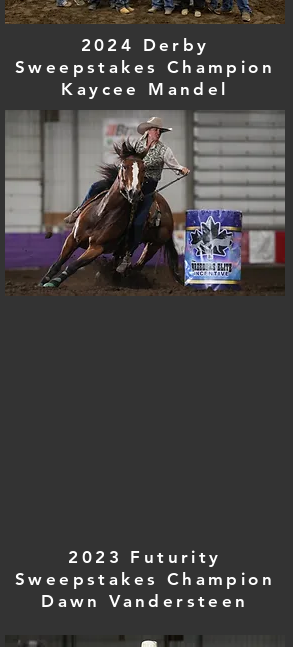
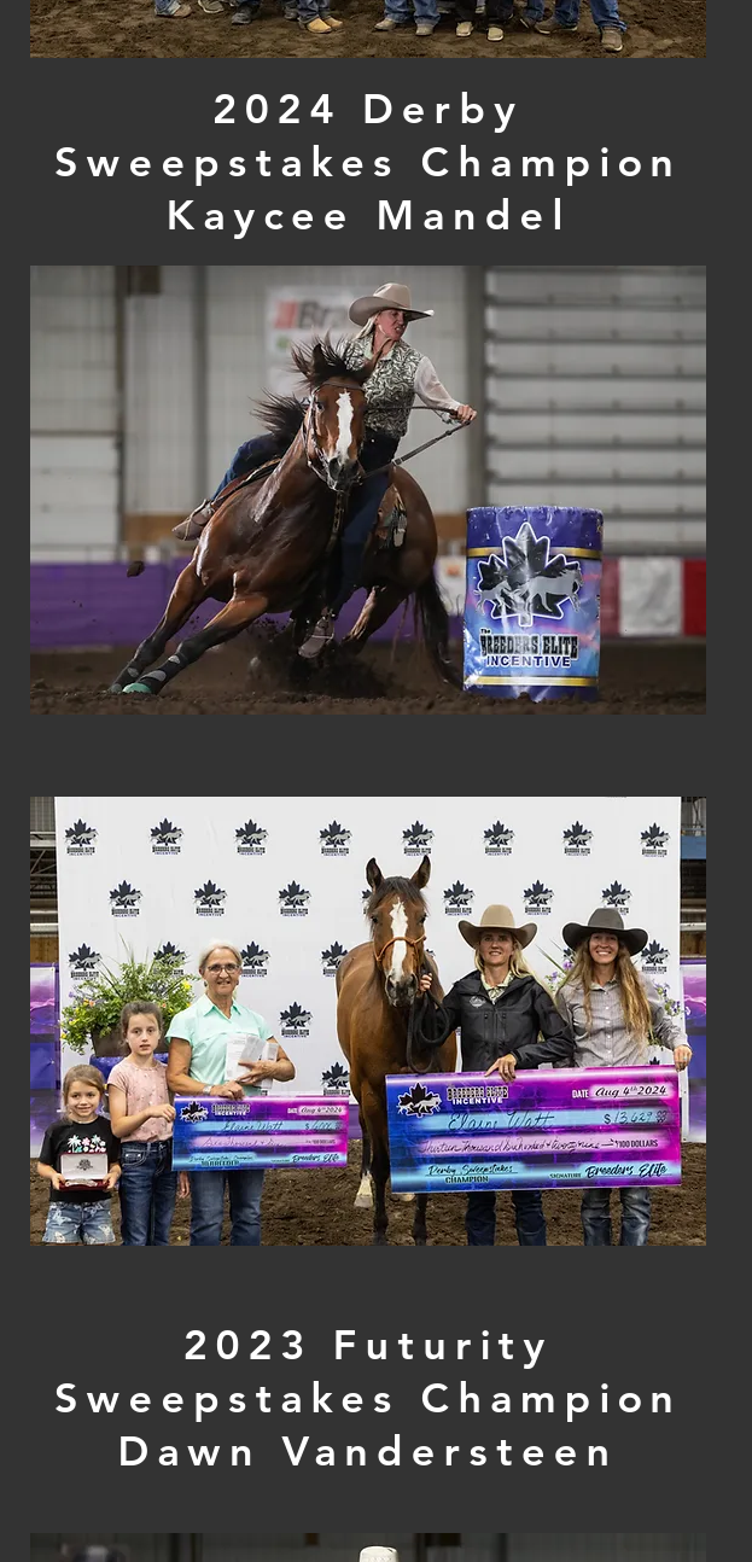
+ [image]
